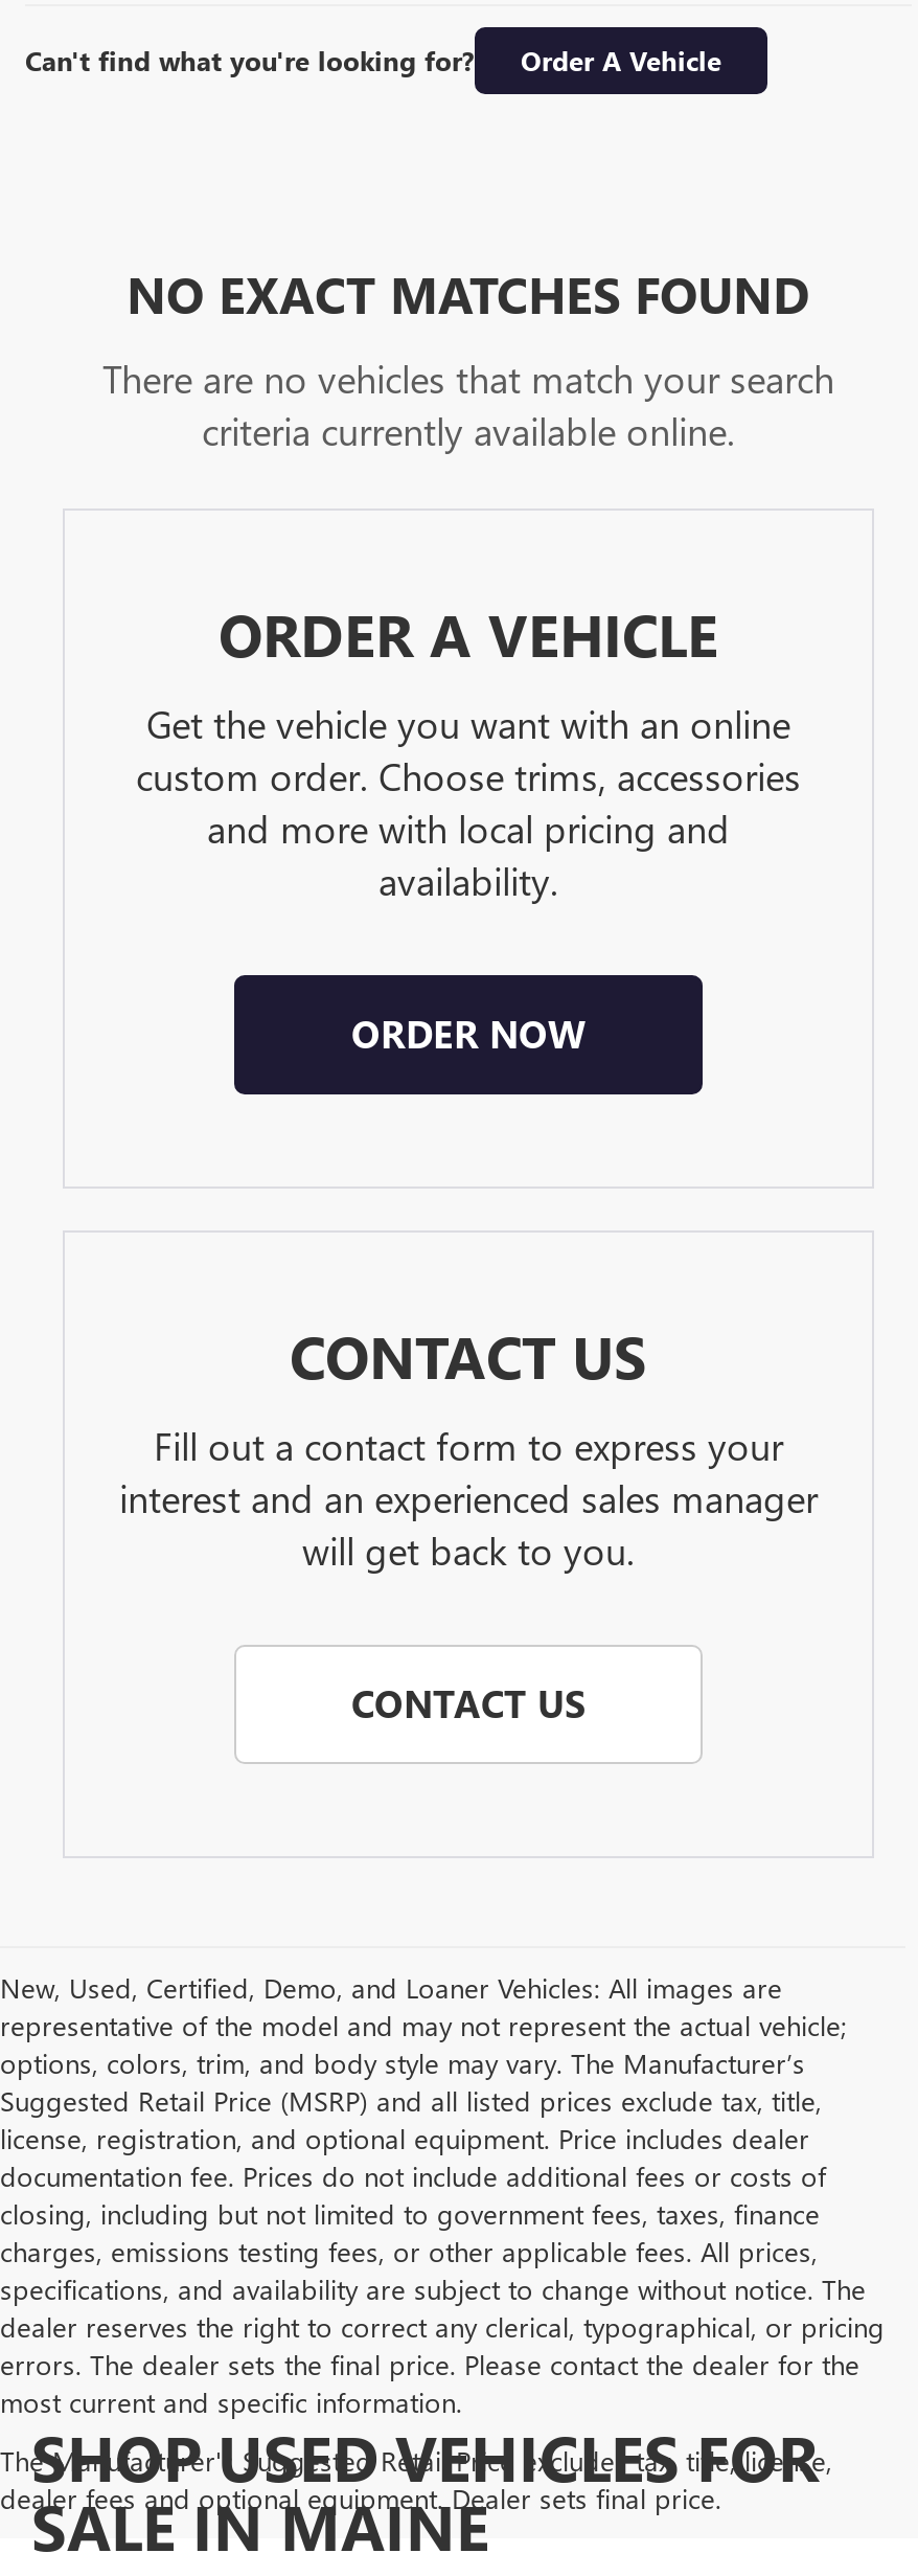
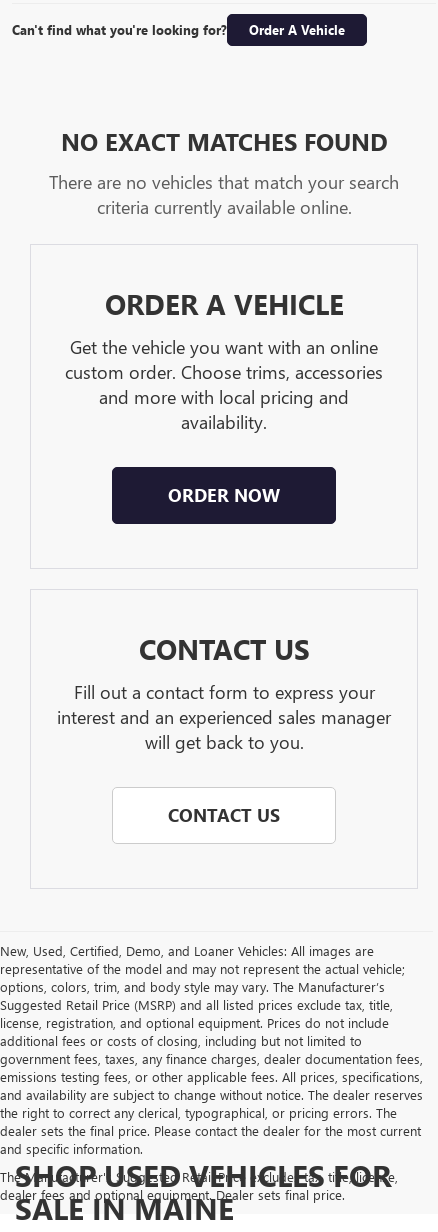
- license, registration, and optional equipment. Price includes dealer
- documentation fee. Prices do not include additional fees or costs of
- closing, including but not limited to government fees, taxes, finance
- charges, emissions testing fees, or other applicable fees. All prices,
- specifications, and availability are subject to change without notice. The
- dealer reserves the right to correct any clerical, typographical, or pricing
- errors. The dealer sets the final price. Please contact the dealer for the
- most current and specific information.
+ license, registration, and optional equipment. Prices do not include
+ additional fees or costs of closing, including but not limited to
+ government fees, taxes, any finance charges, dealer documentation fees,
+ emissions testing fees, or other applicable fees. All prices, specifications,
+ and availability are subject to change without notice. The dealer reserves
+ the right to correct any clerical, typographical, or pricing errors. The
+ dealer sets the final price. Please contact the dealer for the most current
+ and specific information.
